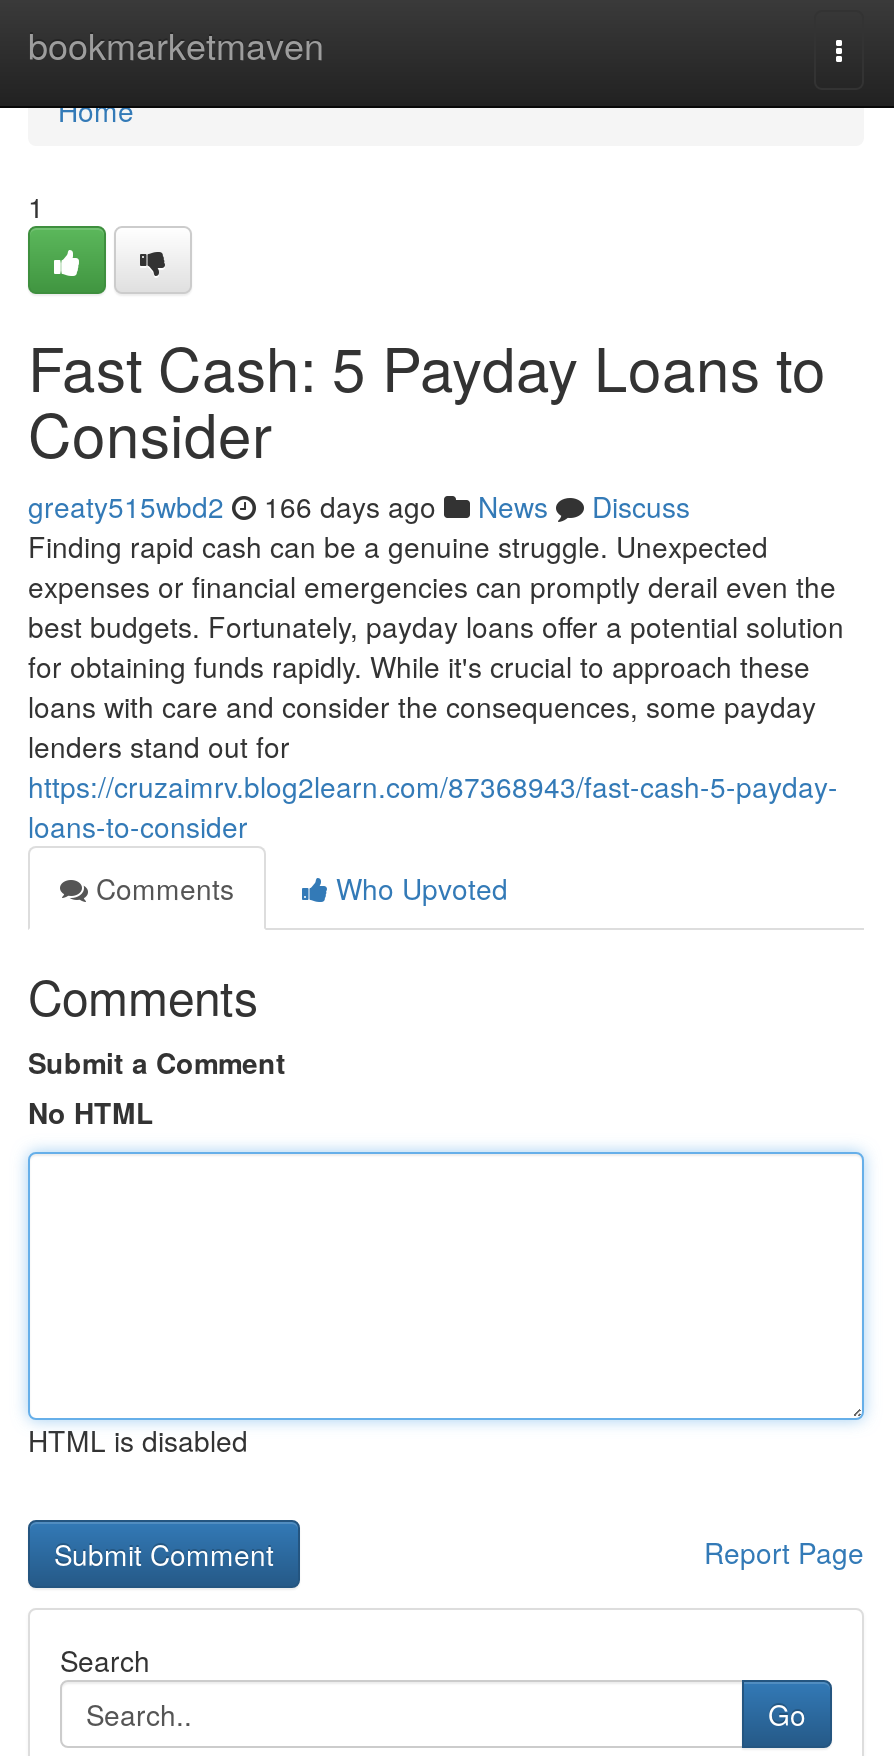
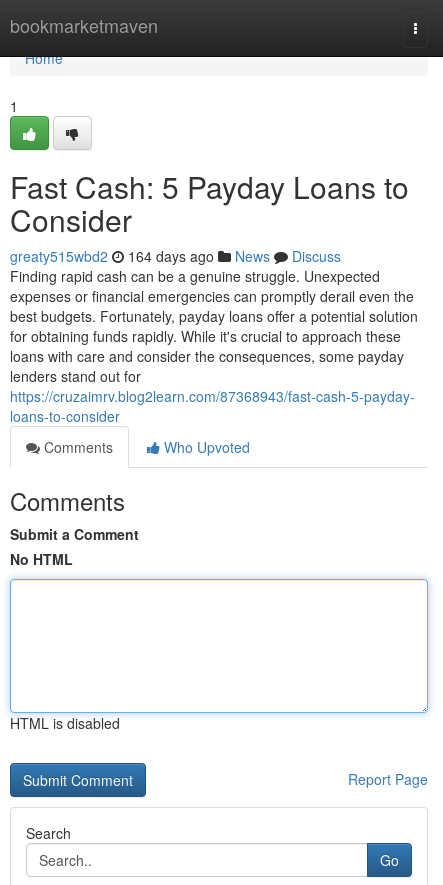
- greaty515wbd2 166 days ago News Discuss
+ greaty515wbd2 164 days ago News Discuss
